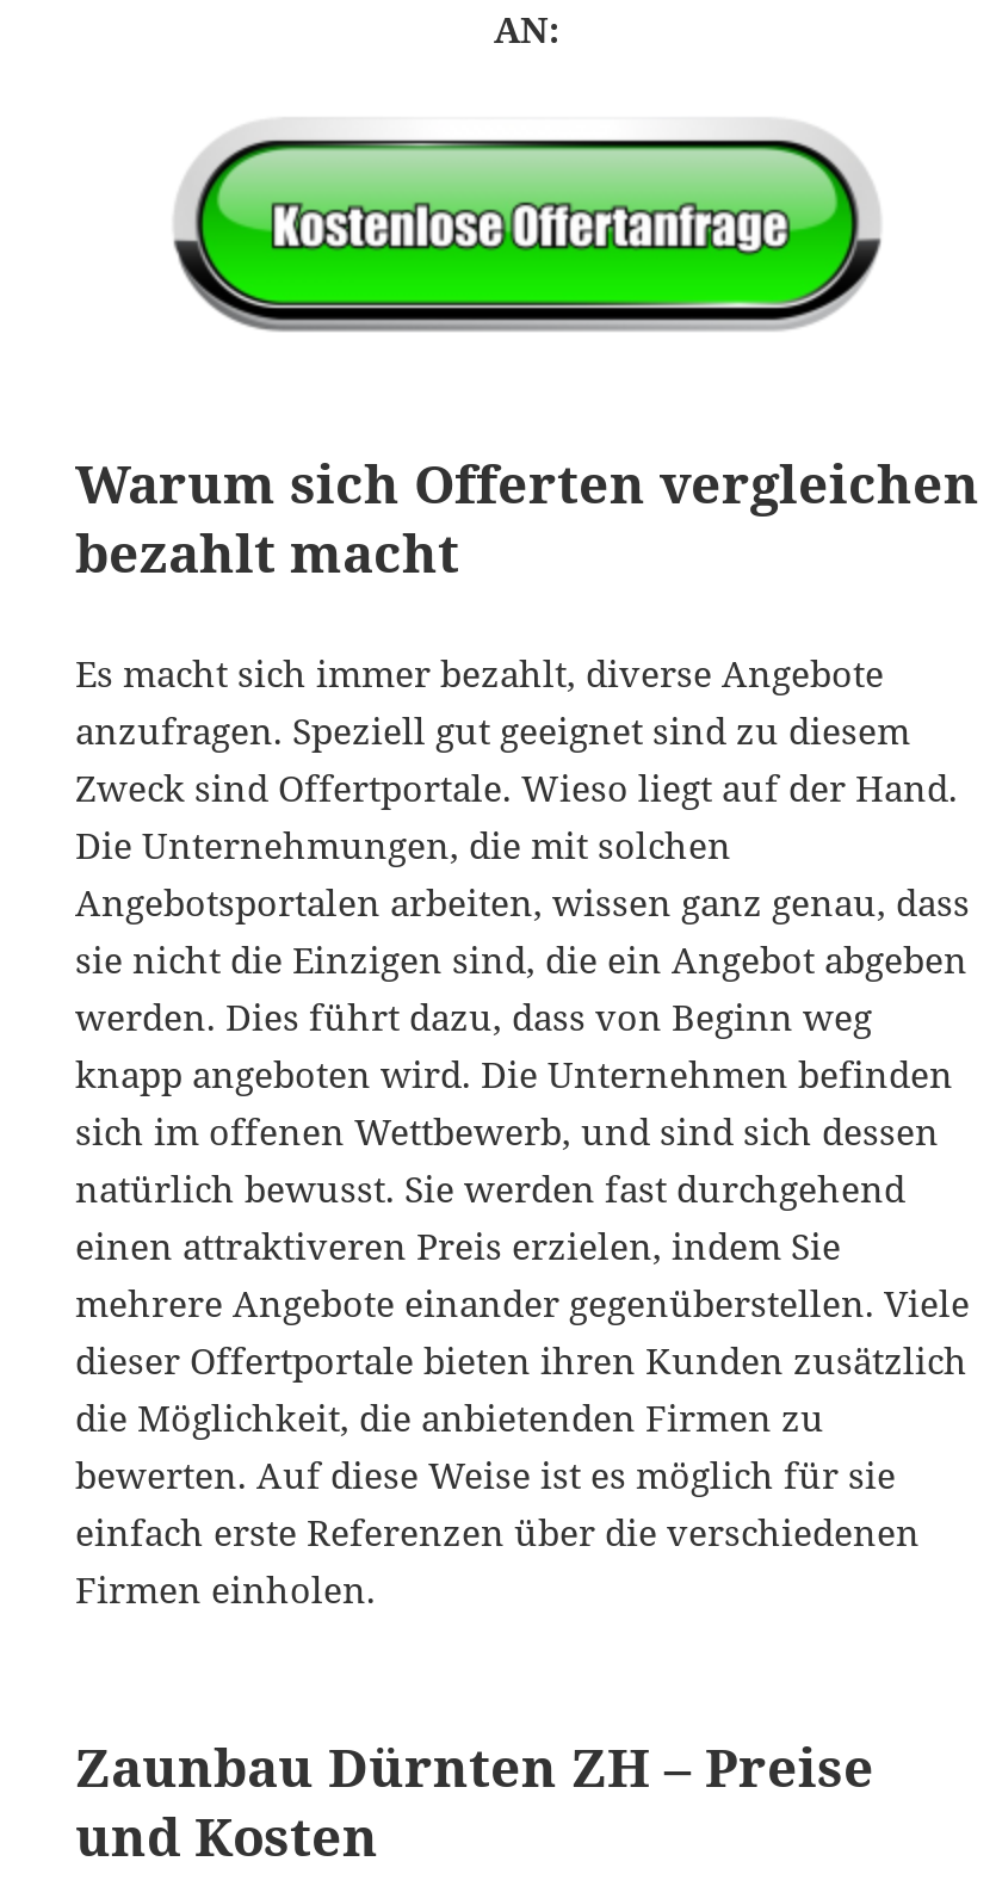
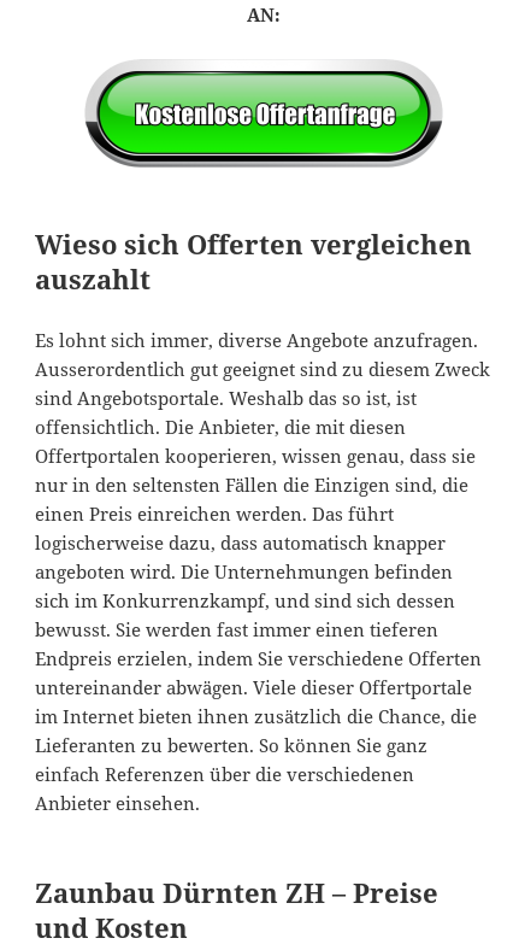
- Warum sich Offerten vergleichen
- bezahlt macht
+ Wieso sich Offerten vergleichen
+ auszahlt

- Es macht sich immer bezahlt, diverse Angebote
- anzufragen. Speziell gut geeignet sind zu diesem
- Zweck sind Offertportale. Wieso liegt auf der Hand.
- Die Unternehmungen, die mit solchen
- Angebotsportalen arbeiten, wissen ganz genau, dass
- sie nicht die Einzigen sind, die ein Angebot abgeben
- werden. Dies führt dazu, dass von Beginn weg
- knapp angeboten wird. Die Unternehmen befinden
- sich im offenen Wettbewerb, und sind sich dessen
- natürlich bewusst. Sie werden fast durchgehend
- einen attraktiveren Preis erzielen, indem Sie
- mehrere Angebote einander gegenüberstellen. Viele
- dieser Offertportale bieten ihren Kunden zusätzlich
- die Möglichkeit, die anbietenden Firmen zu
- bewerten. Auf diese Weise ist es möglich für sie
- einfach erste Referenzen über die verschiedenen
- Firmen einholen.
+ Es lohnt sich immer, diverse Angebote anzufragen.
+ Ausserordentlich gut geeignet sind zu diesem Zweck
+ sind Angebotsportale. Weshalb das so ist, ist
+ offensichtlich. Die Anbieter, die mit diesen
+ Offertportalen kooperieren, wissen genau, dass sie
+ nur in den seltensten Fällen die Einzigen sind, die
+ einen Preis einreichen werden. Das führt
+ logischerweise dazu, dass automatisch knapper
+ angeboten wird. Die Unternehmungen befinden
+ sich im Konkurrenzkampf, und sind sich dessen
+ bewusst. Sie werden fast immer einen tieferen
+ Endpreis erzielen, indem Sie verschiedene Offerten
+ untereinander abwägen. Viele dieser Offertportale
+ im Internet bieten ihnen zusätzlich die Chance, die
+ Lieferanten zu bewerten. So können Sie ganz
+ einfach Referenzen über die verschiedenen
+ Anbieter einsehen.
